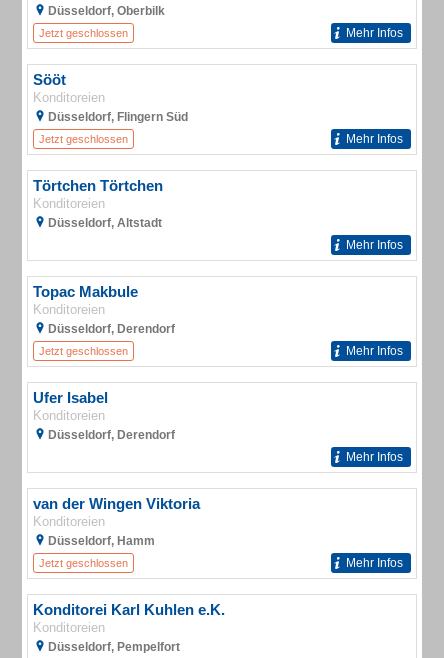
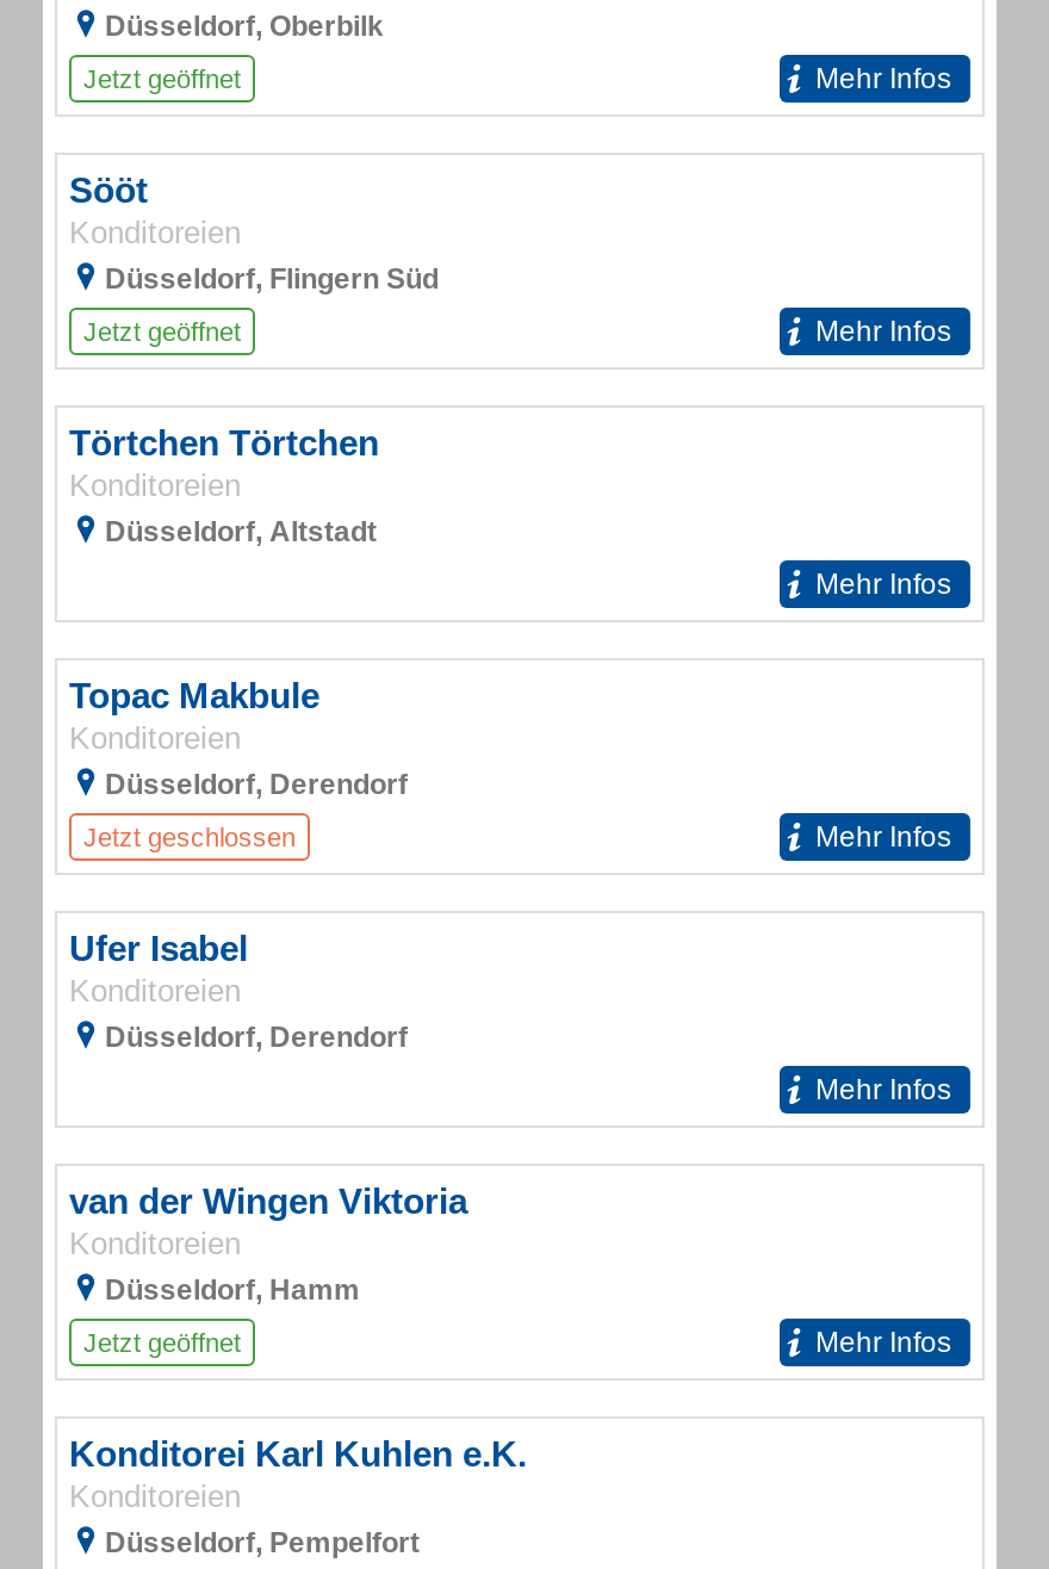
- Jetzt geschlossen
+ Jetzt geöffnet

- Jetzt geschlossen
+ Jetzt geöffnet

- Jetzt geschlossen
+ Jetzt geöffnet
